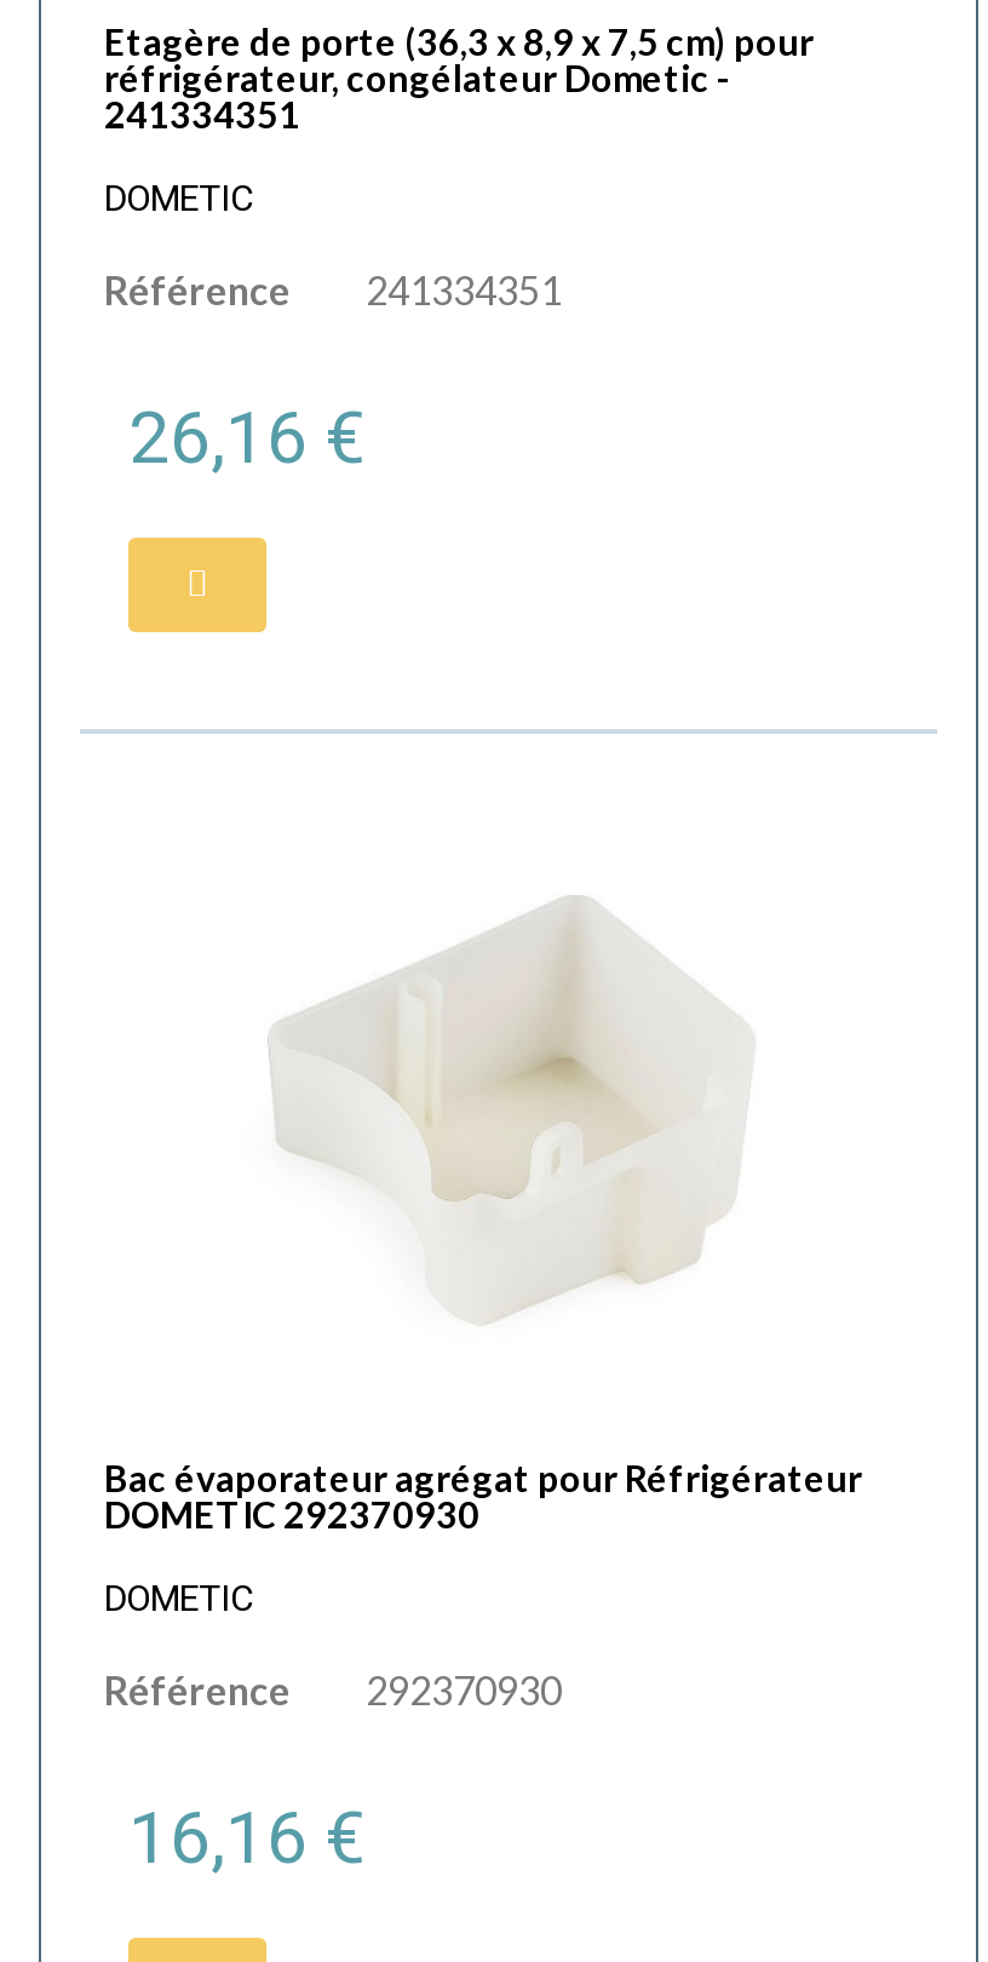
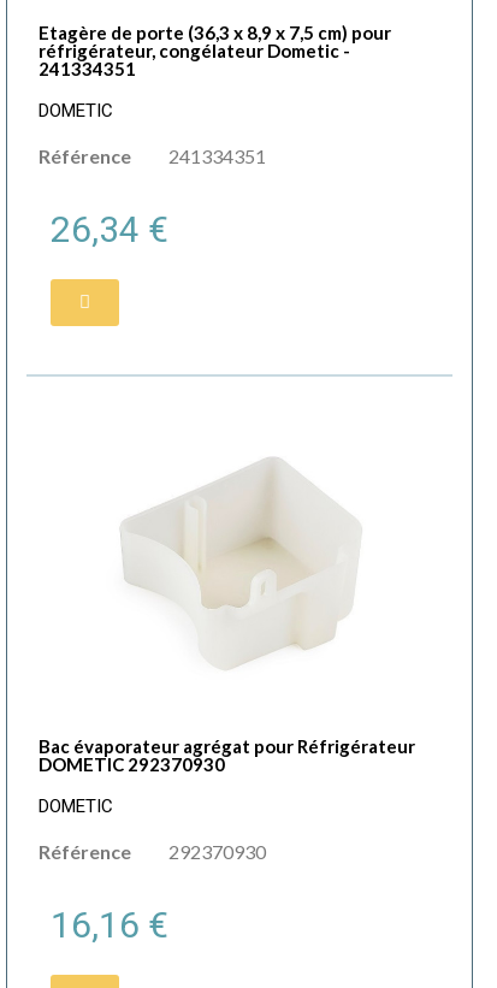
- 26,16 €
+ 26,34 €
